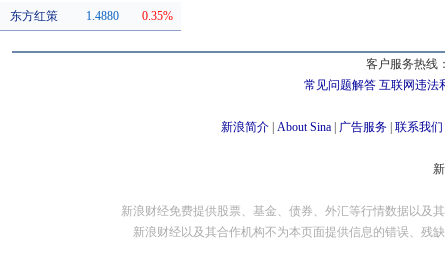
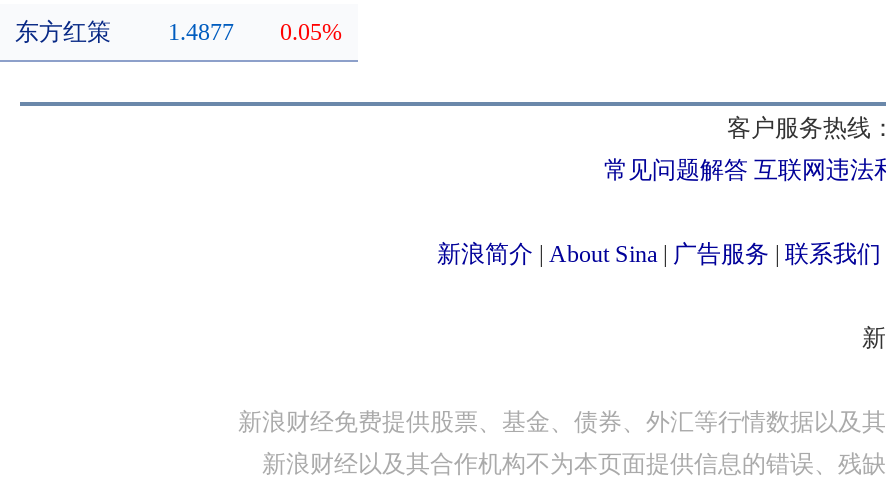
- 1.4880
+ 1.4877

- 0.35%
+ 0.05%
